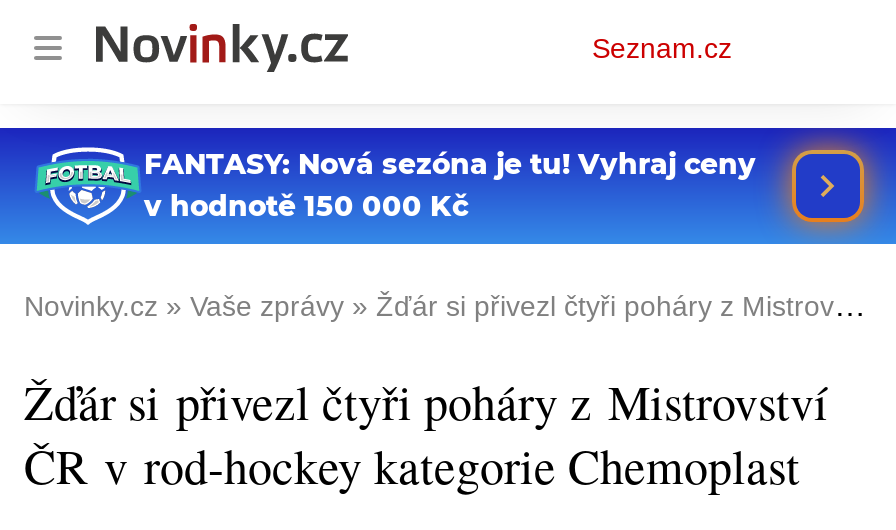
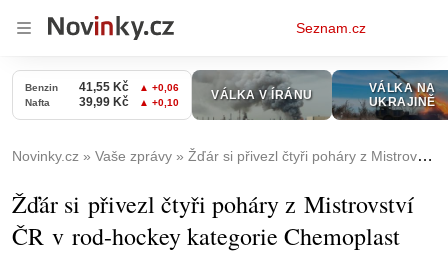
- [image]
+ [image]
